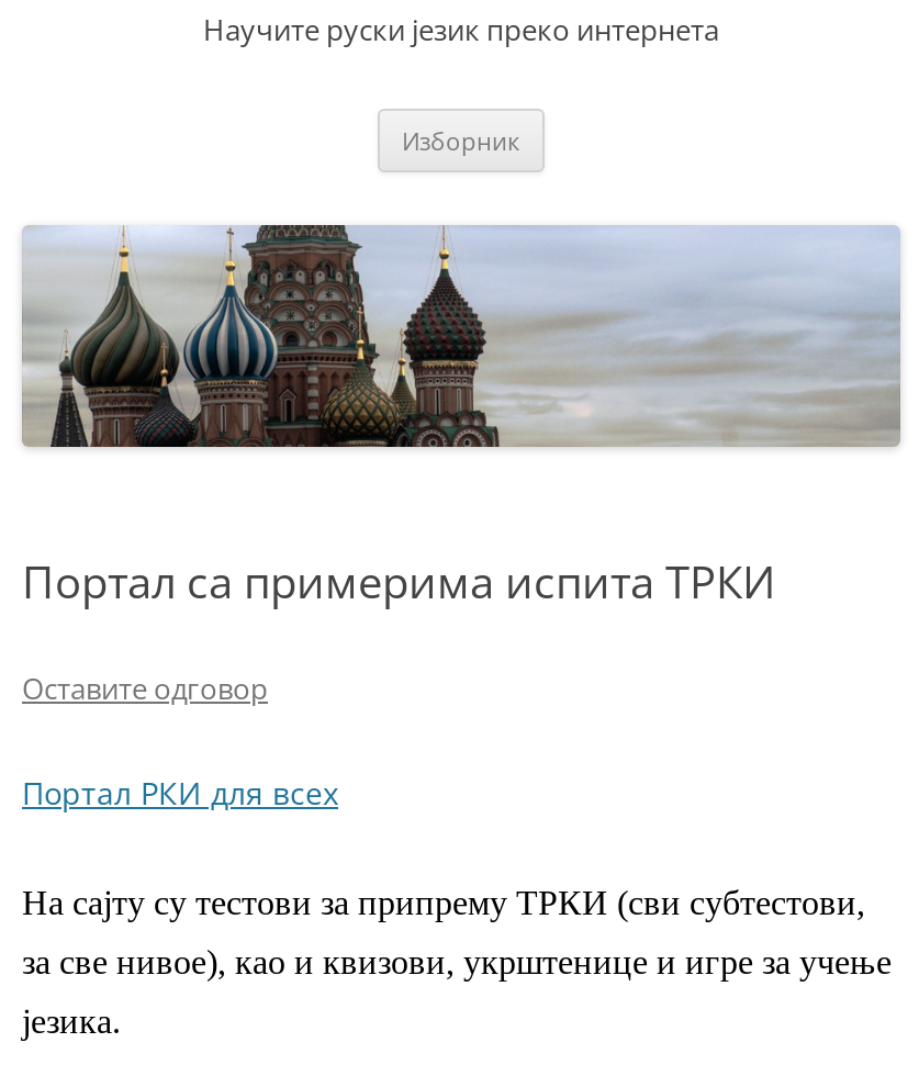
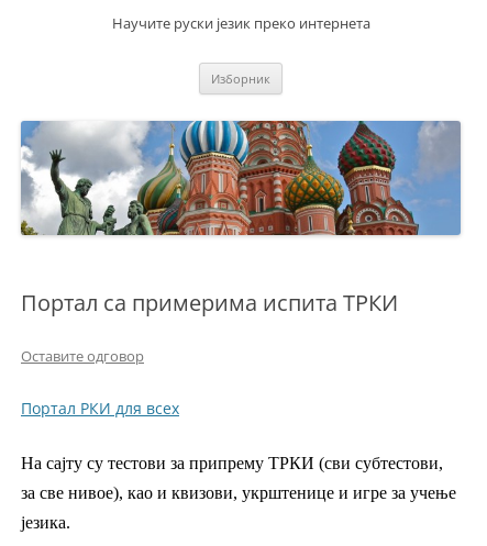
- [image]
+ [image]
